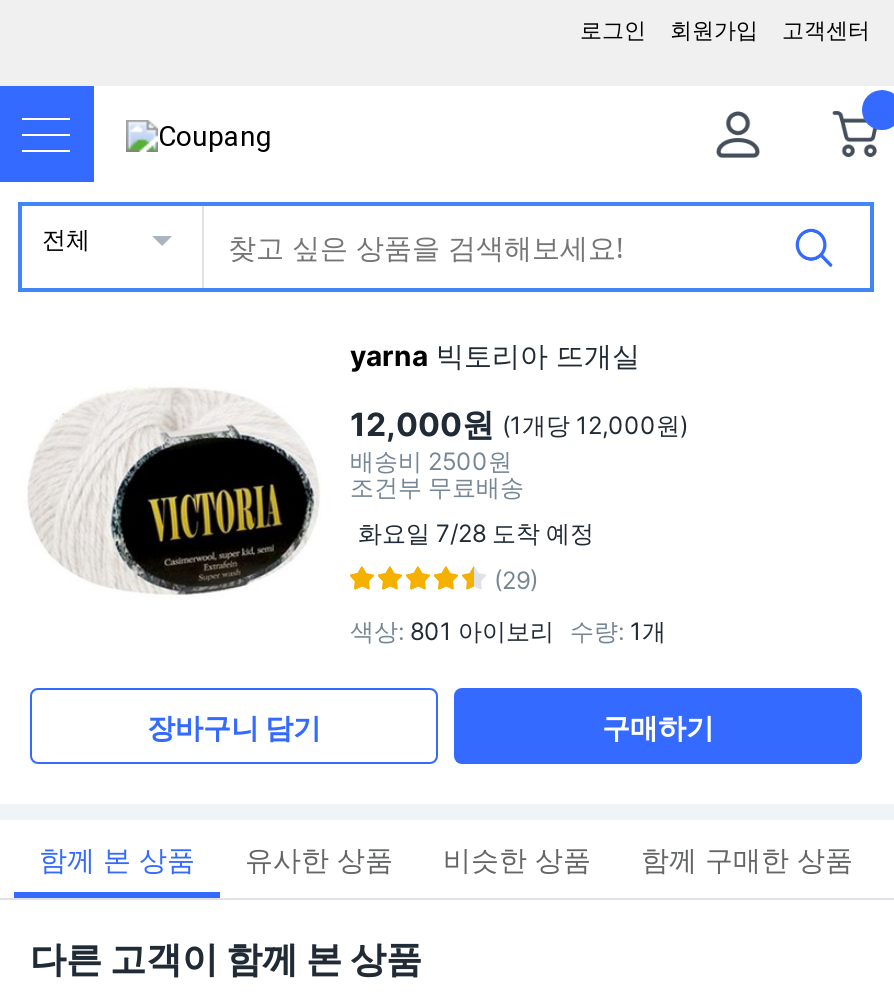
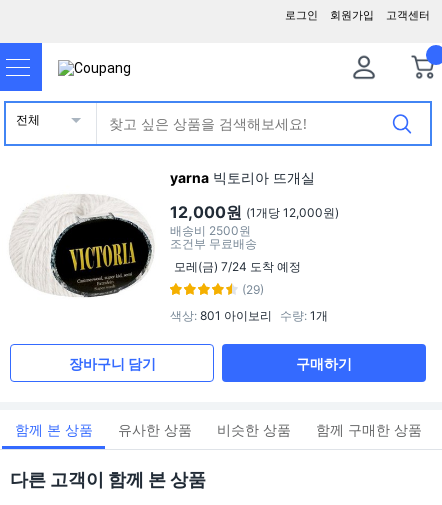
- 화요일 7/28 도착 예정
+ 모레(금) 7/24 도착 예정
